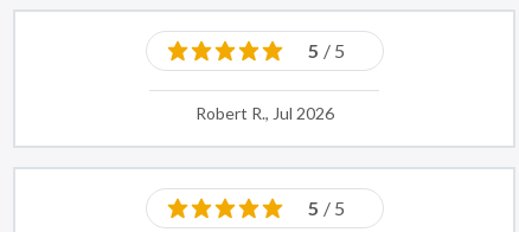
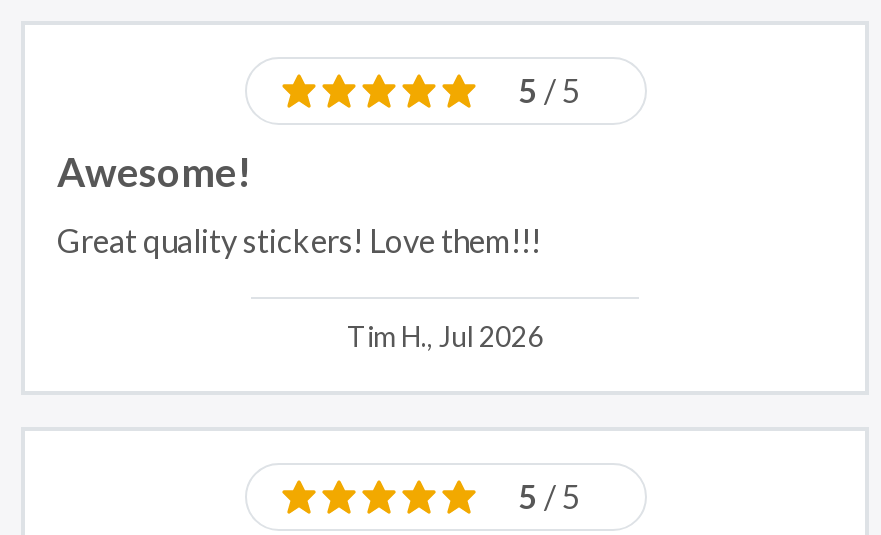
- Robert R., Jul 2026
+ Awesome!
+ Great quality stickers! Love them!!!
+ Tim H., Jul 2026
